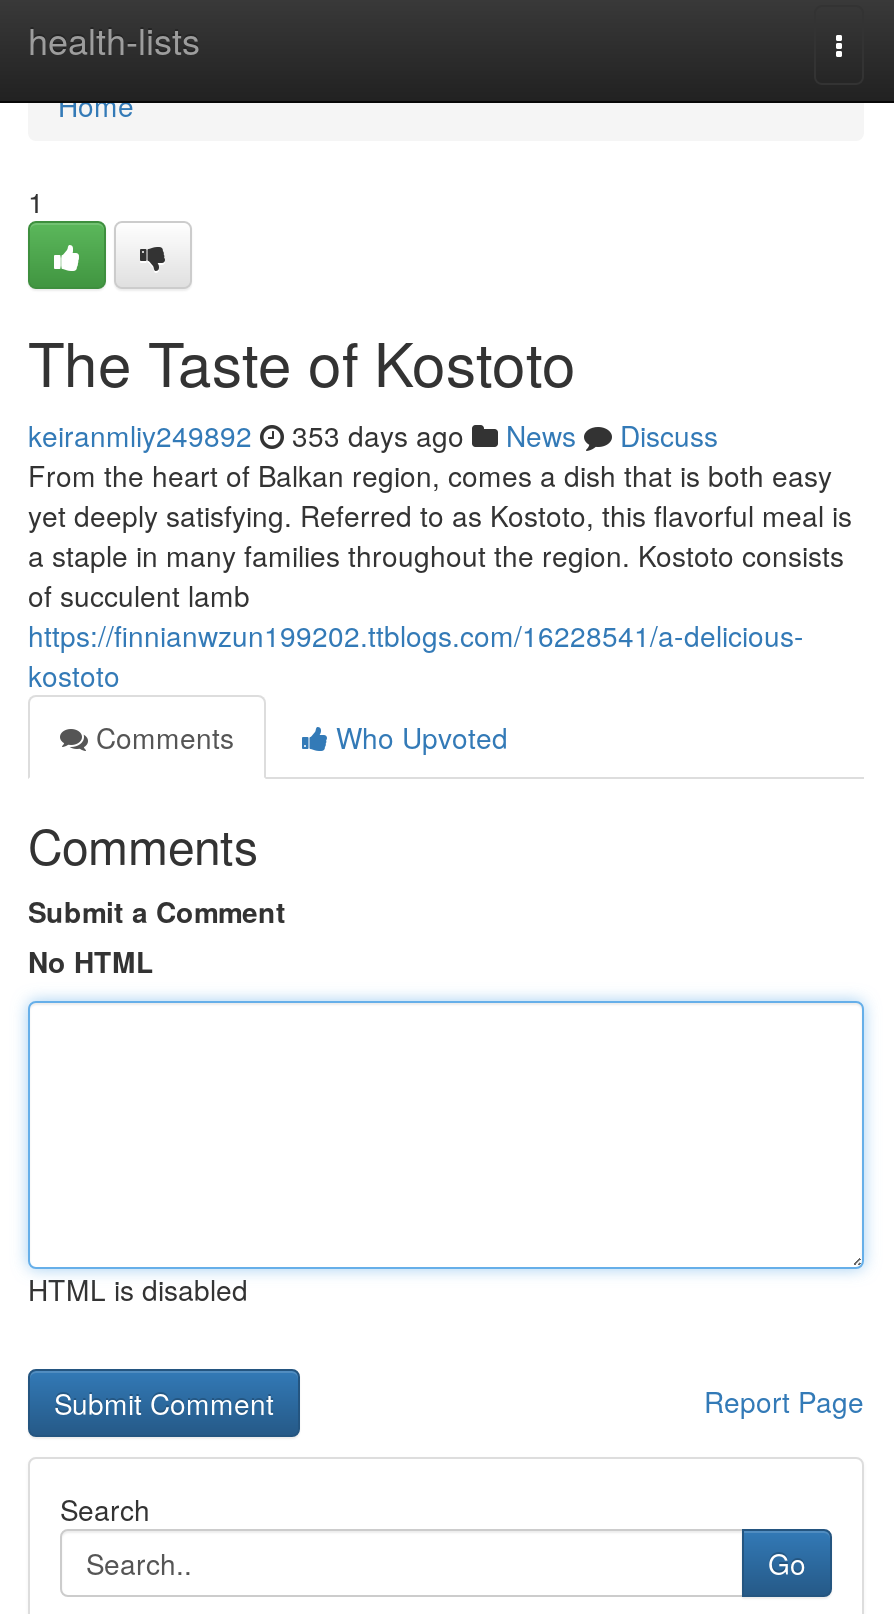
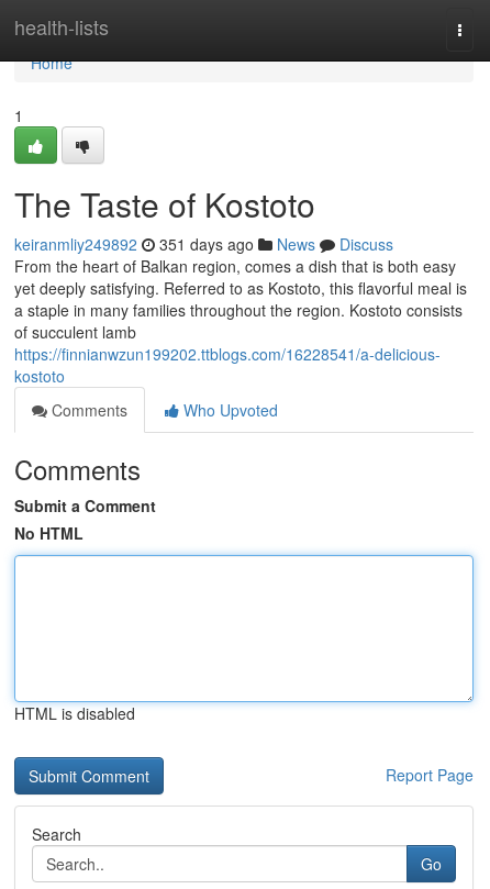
- keiranmliy249892 353 days ago News Discuss
+ keiranmliy249892 351 days ago News Discuss
